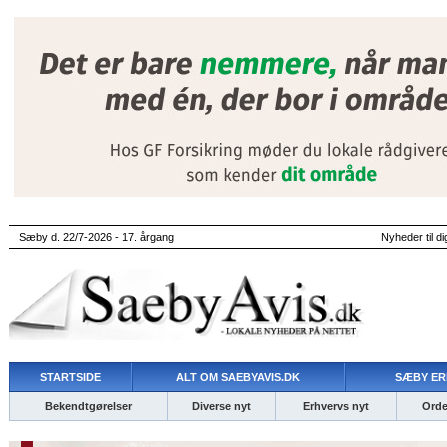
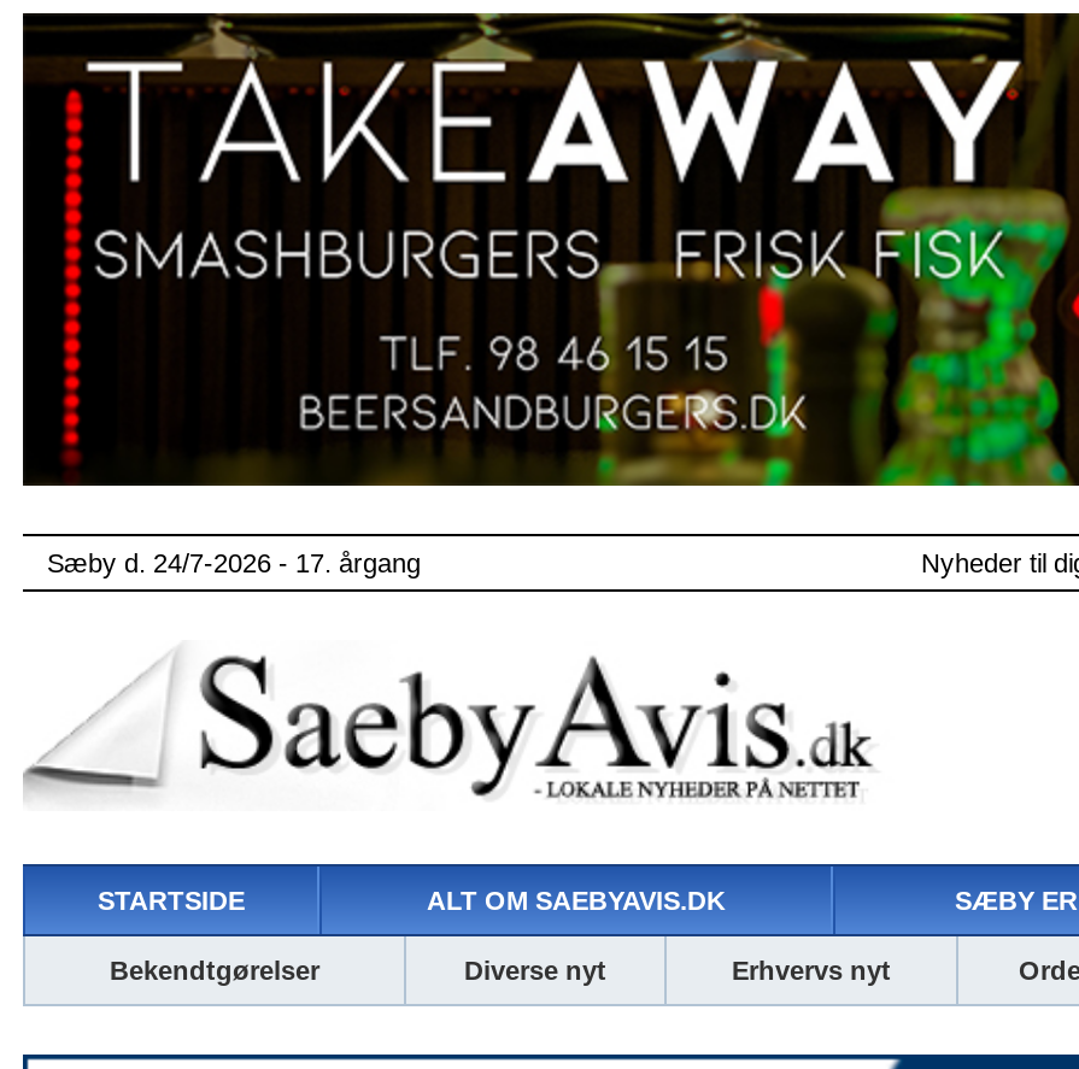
- [image]
- Sæby d. 22/7-2026 - 17. årgang
+ [image]
+ Sæby d. 24/7-2026 - 17. årgang
